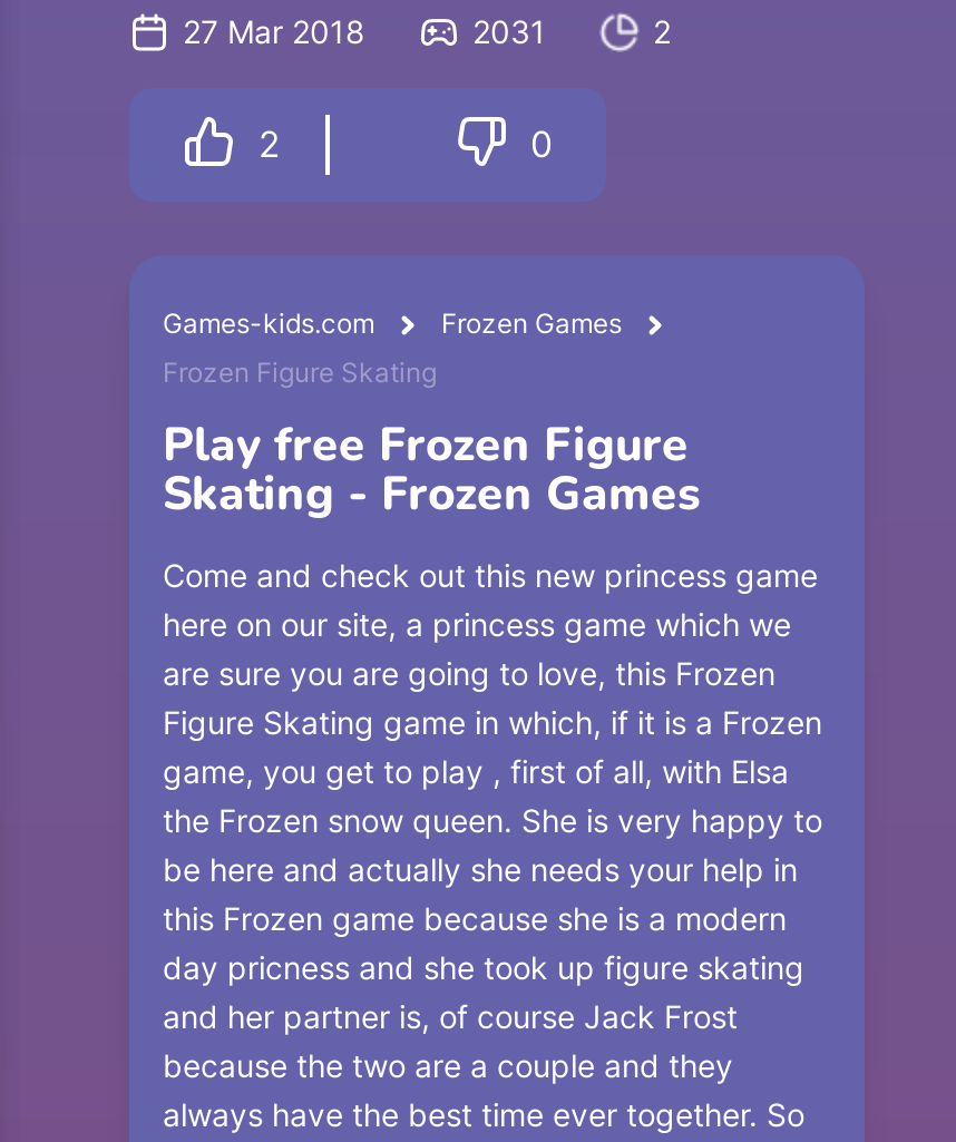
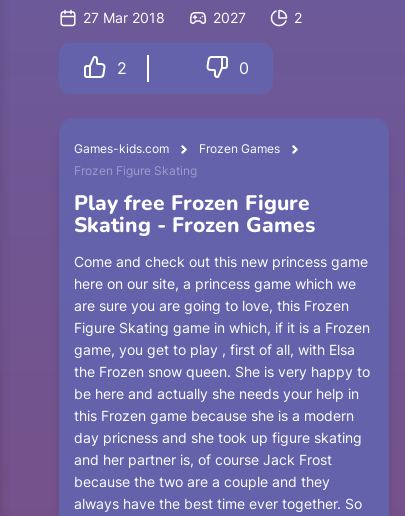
- 2031
+ 2027
